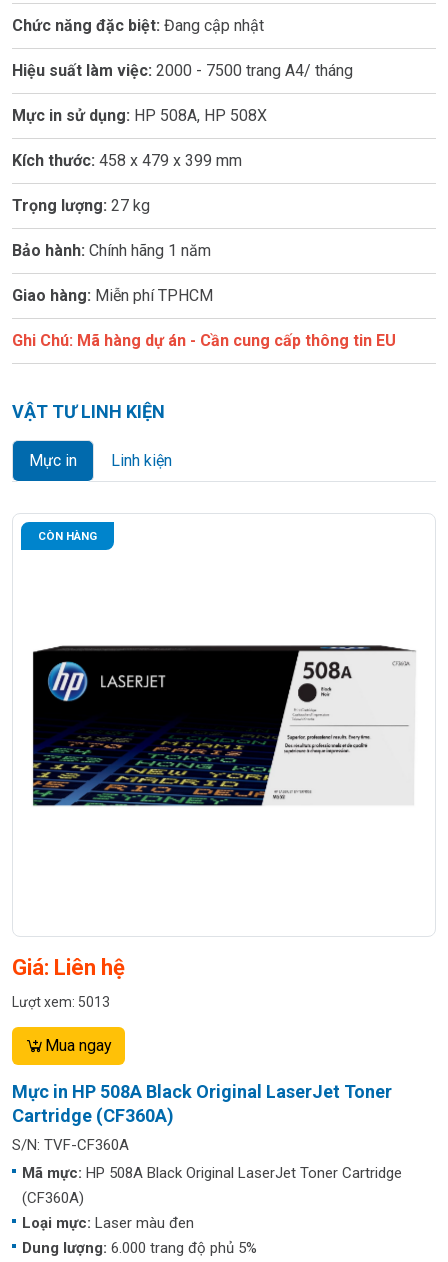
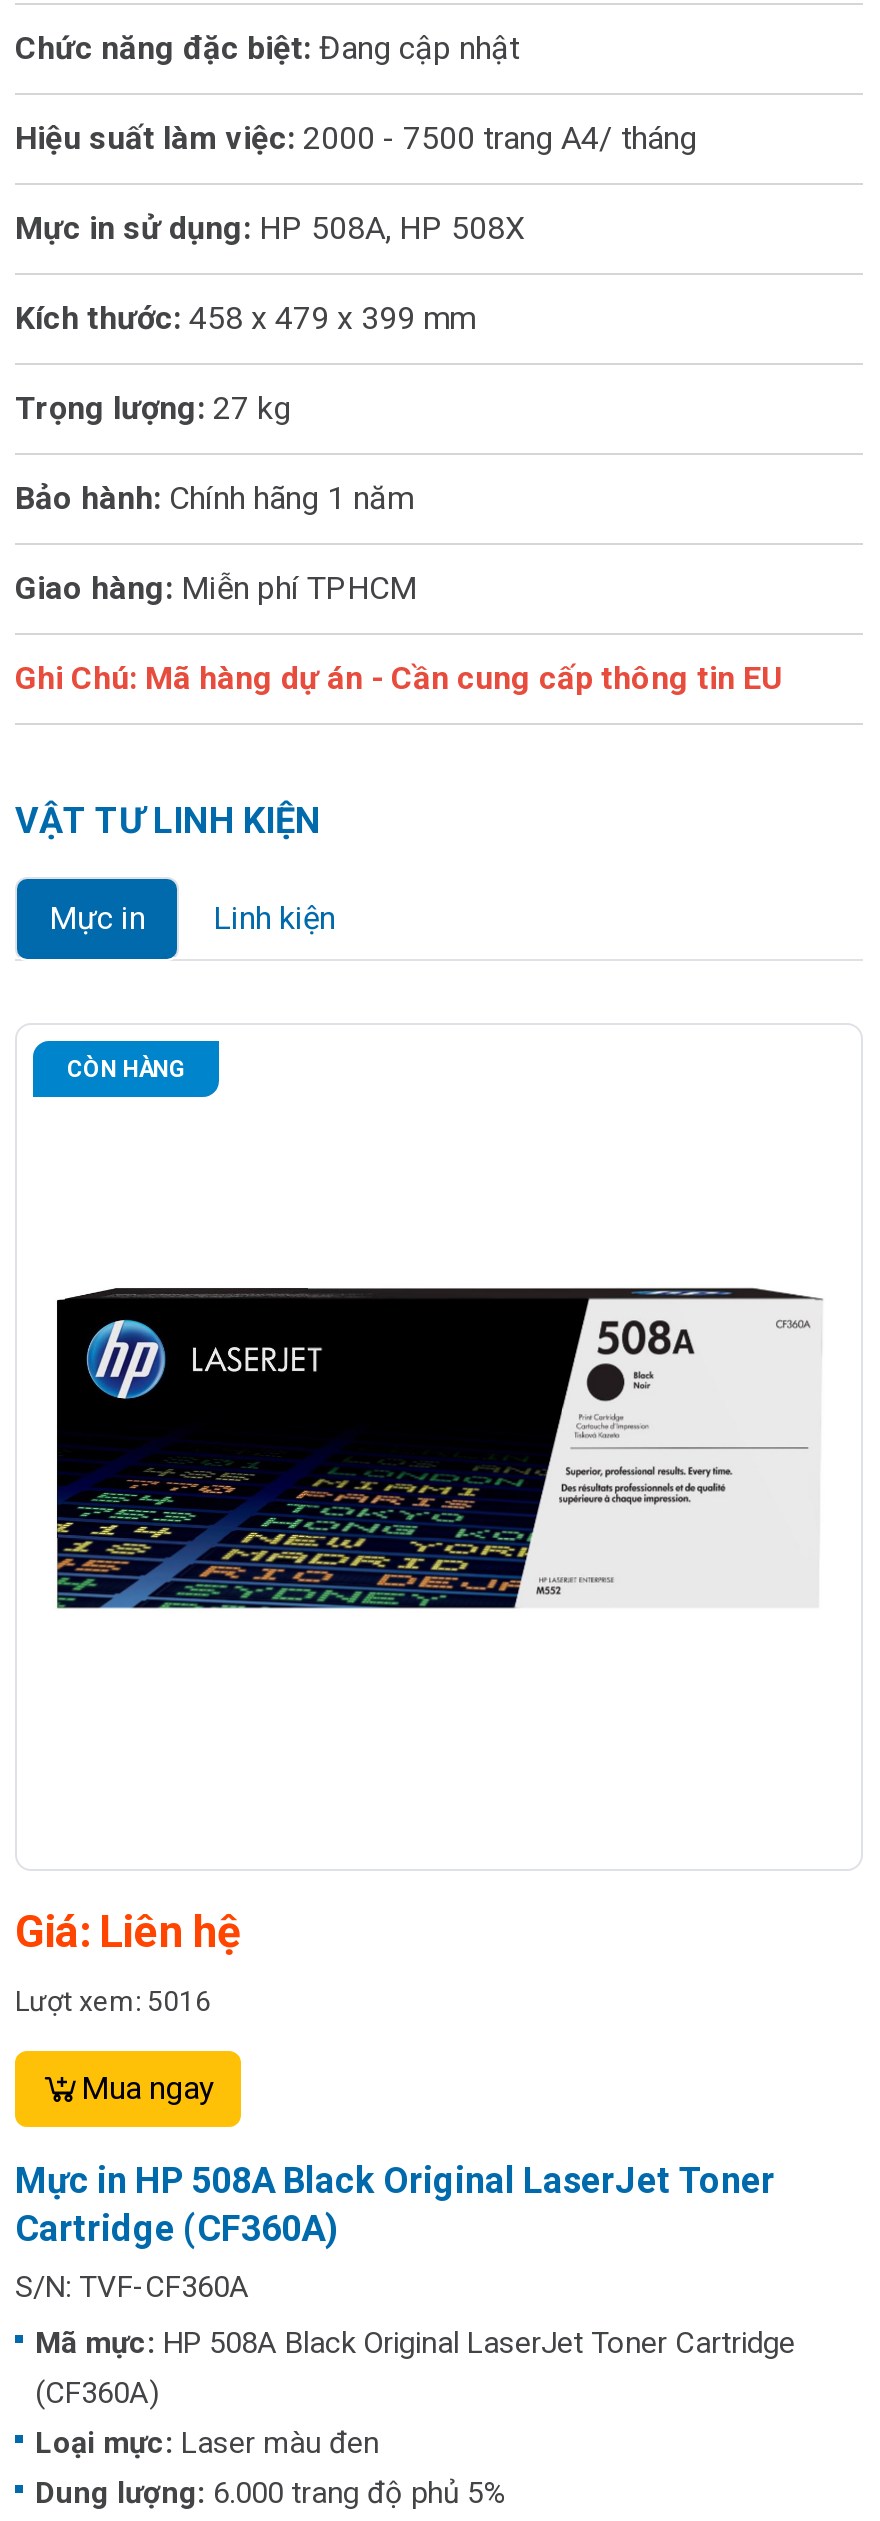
- Lượt xem: 5013
+ Lượt xem: 5016
